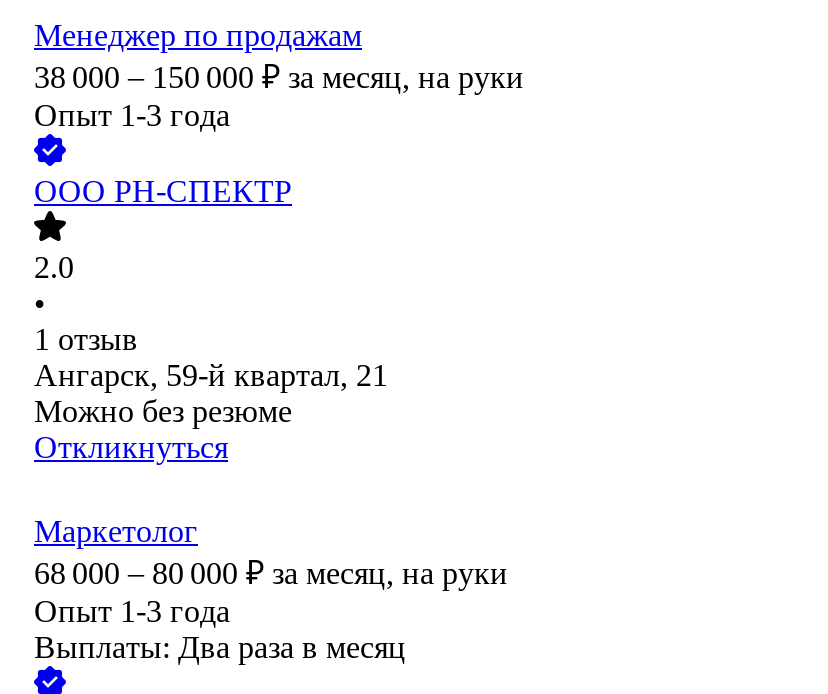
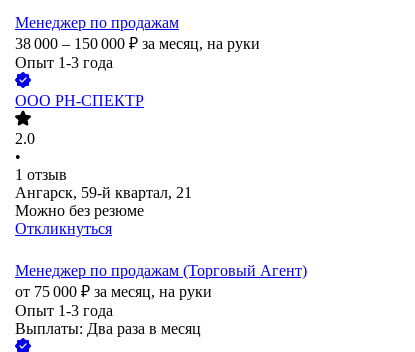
- Маркетолог
- 68 000 – 80 000 ₽ за месяц, на руки
+ Менеджер по продажам (Торговый Агент)
+ от 75 000 ₽ за месяц, на руки
